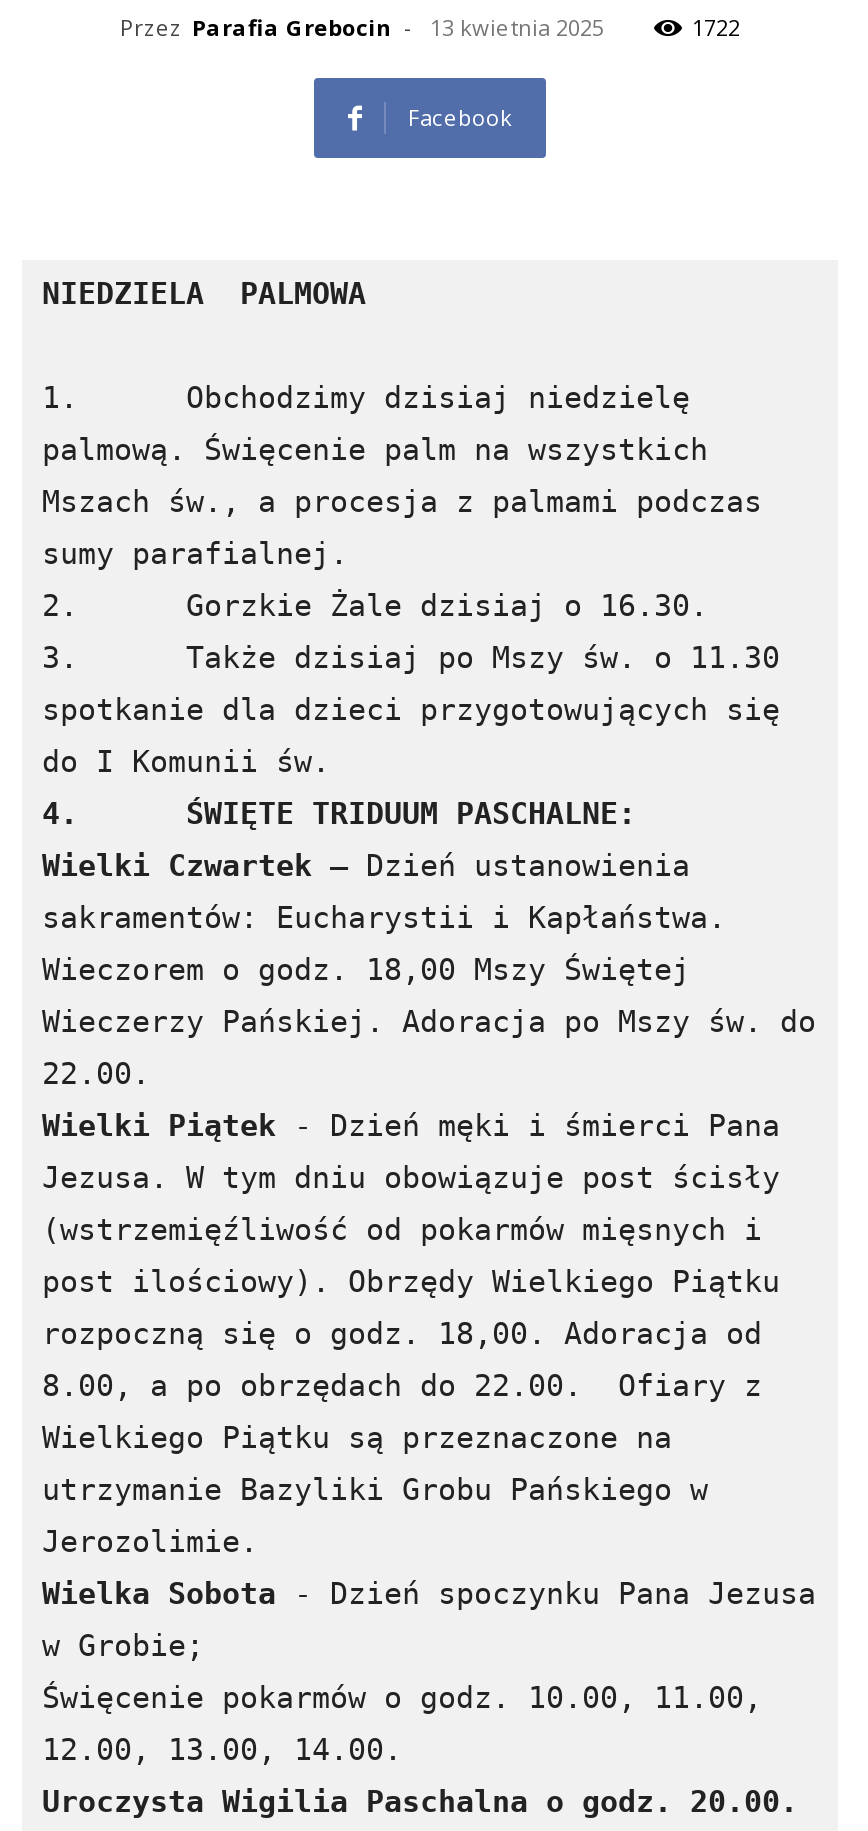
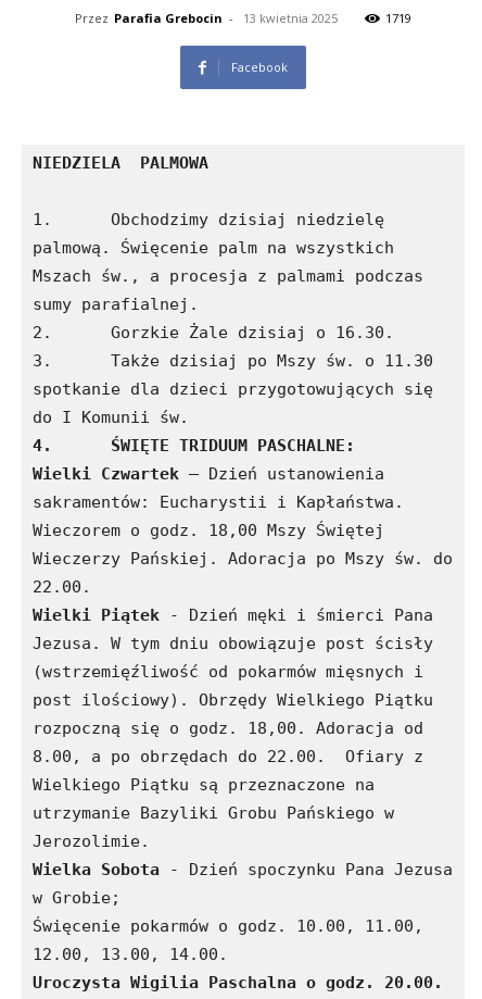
- 1722
+ 1719
